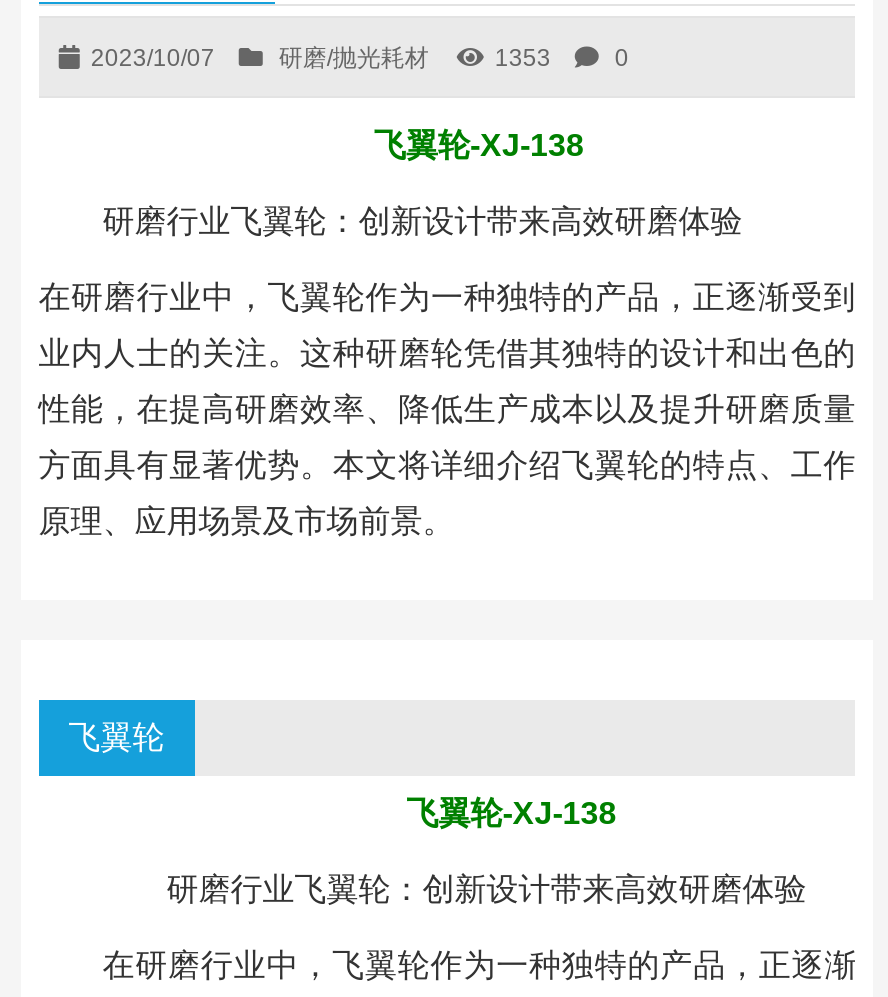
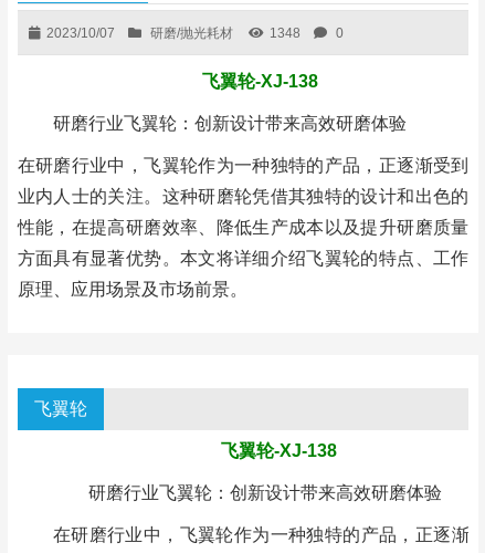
- 1353
+ 1348
